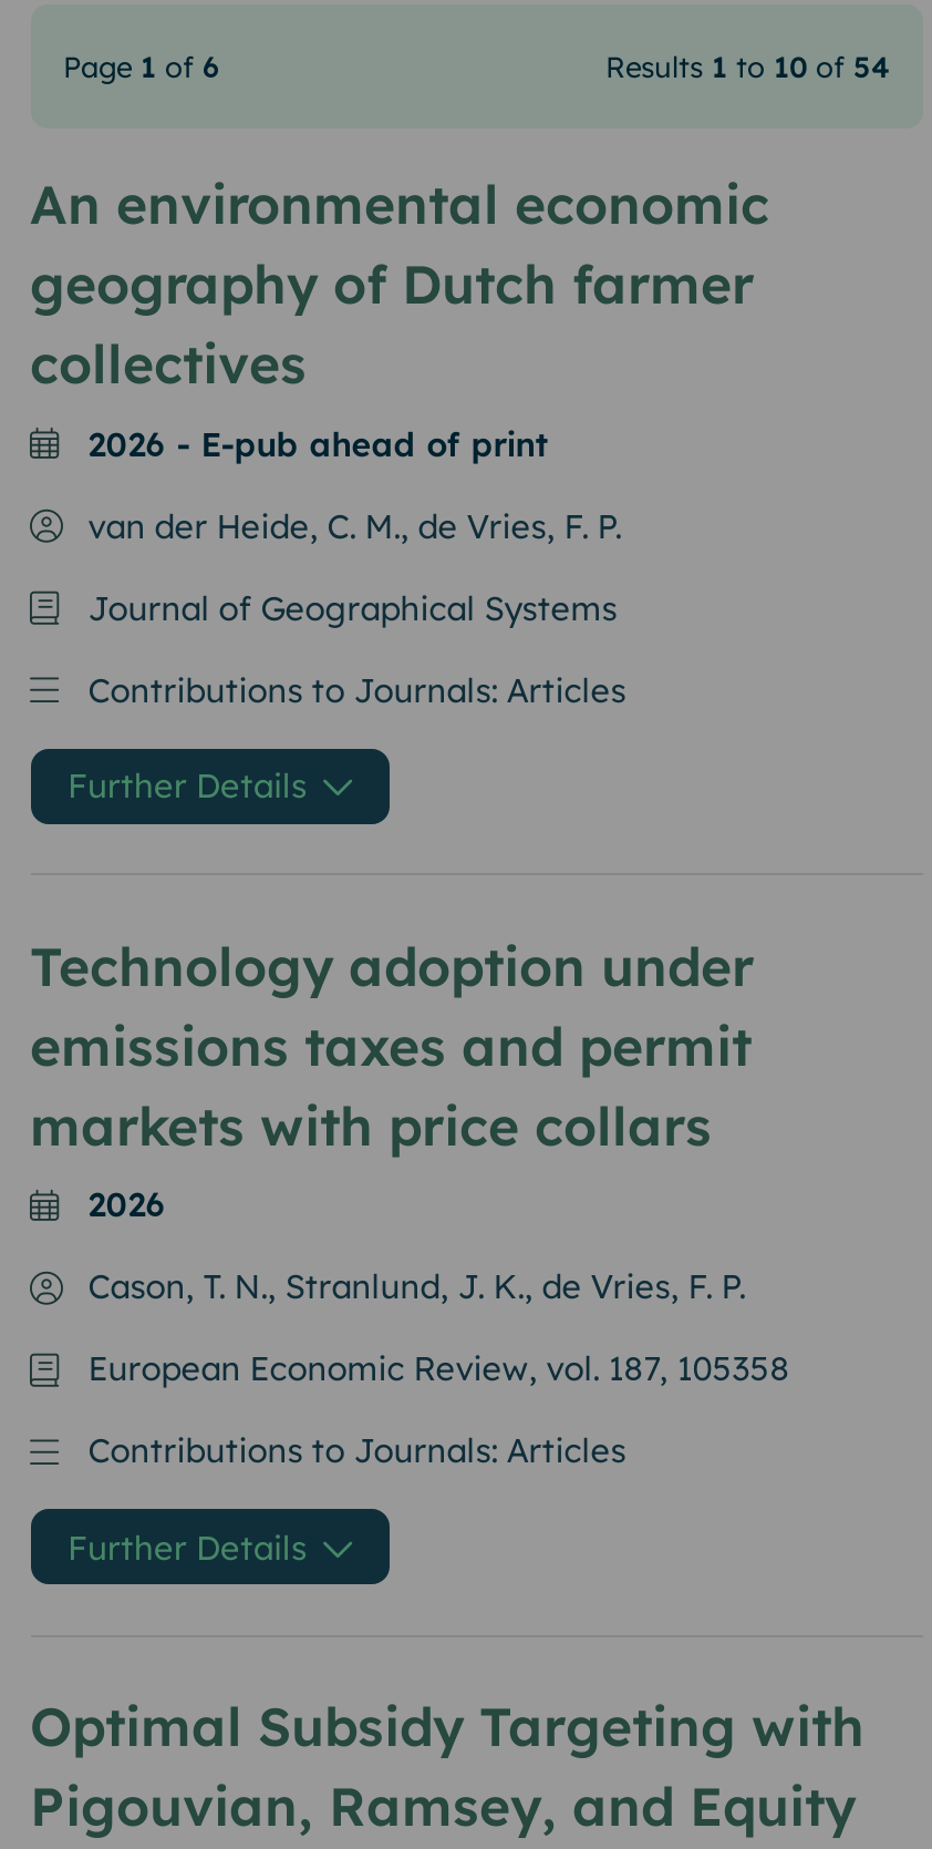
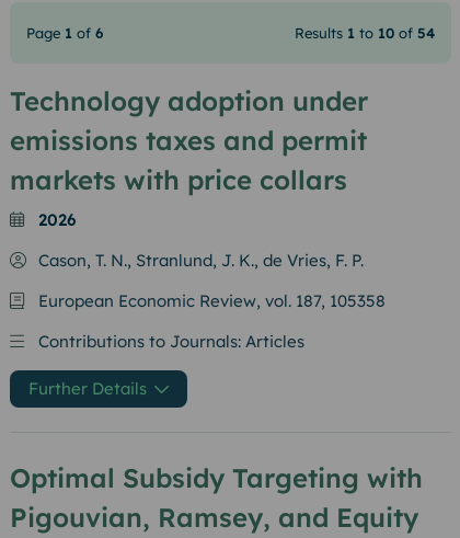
- An environmental economic
- geography of Dutch farmer
- collectives
- 2026 - E-pub ahead of print
- van der Heide, C. M., de Vries, F. P.
- Journal of Geographical Systems
- Contributions to Journals: Articles
- Further Details
